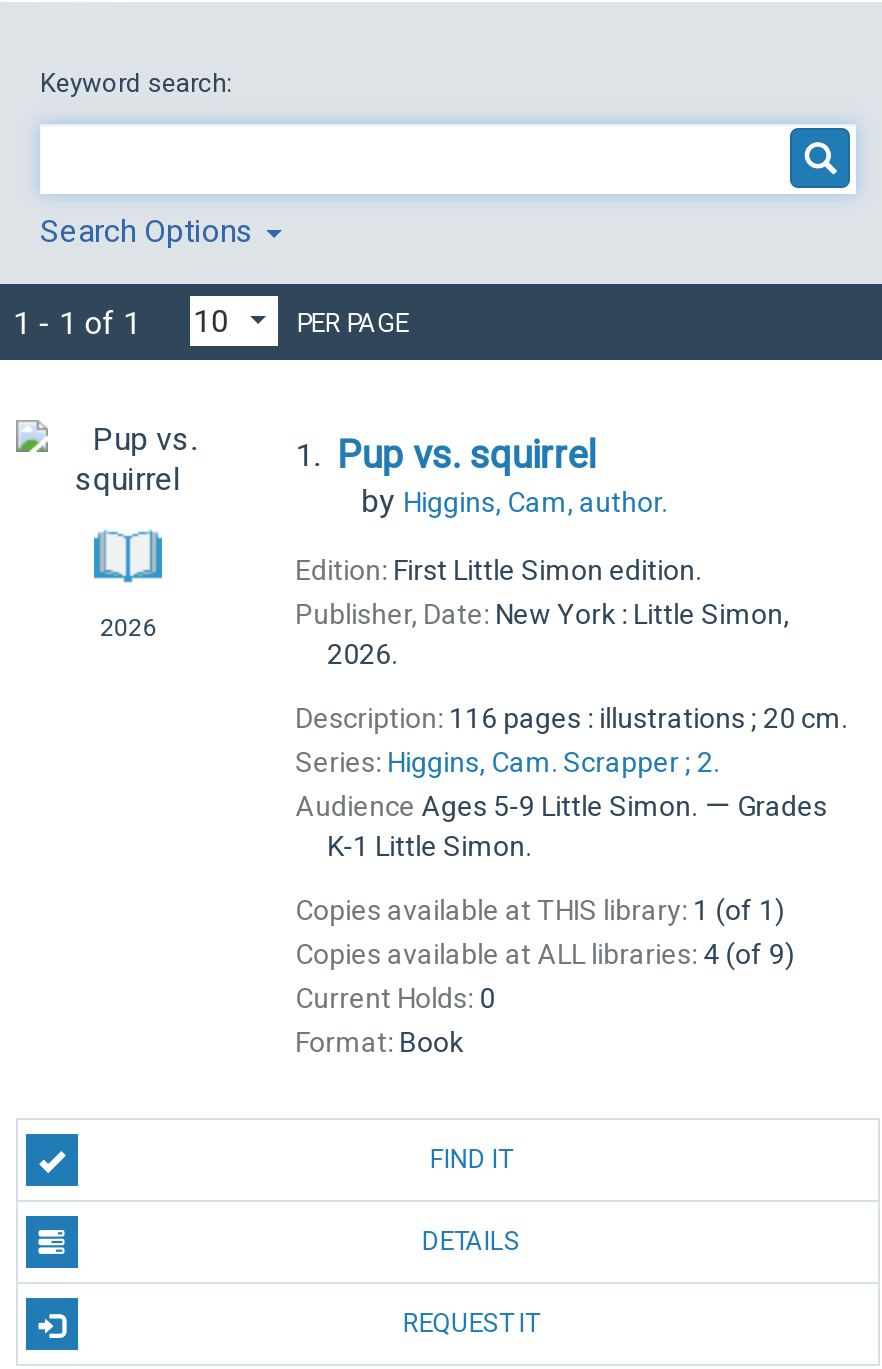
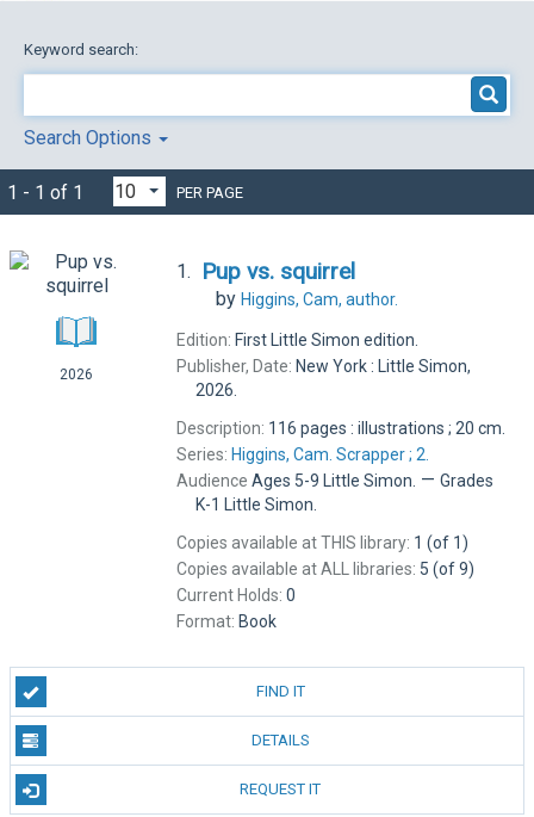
- Copies available at ALL libraries: 4 (of 9)
+ Copies available at ALL libraries: 5 (of 9)
